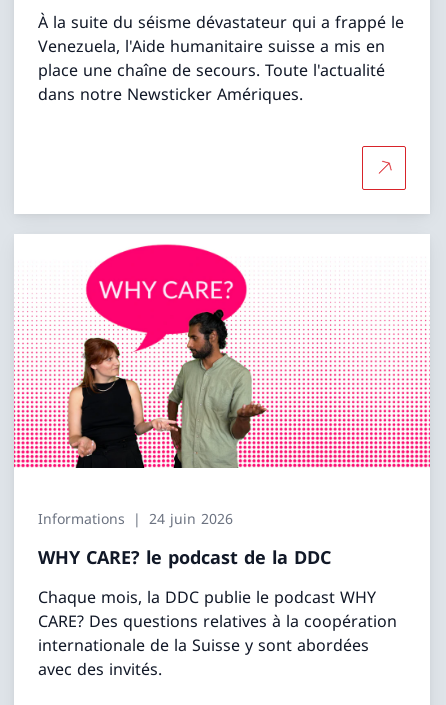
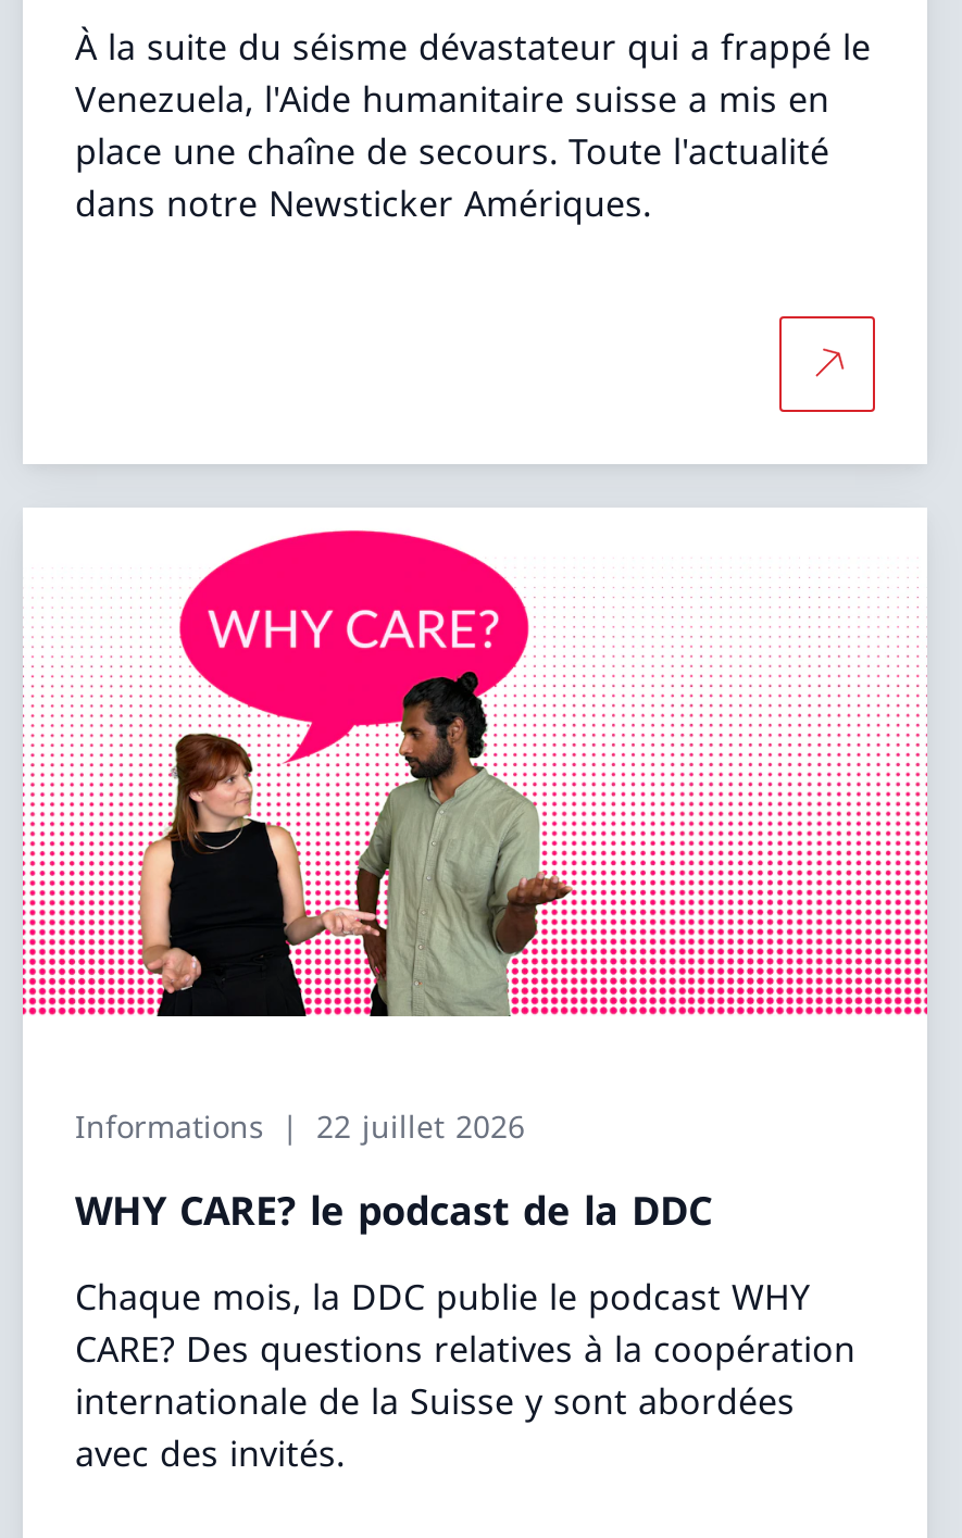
- Informations 24 juin 2026
+ Informations 22 juillet 2026
